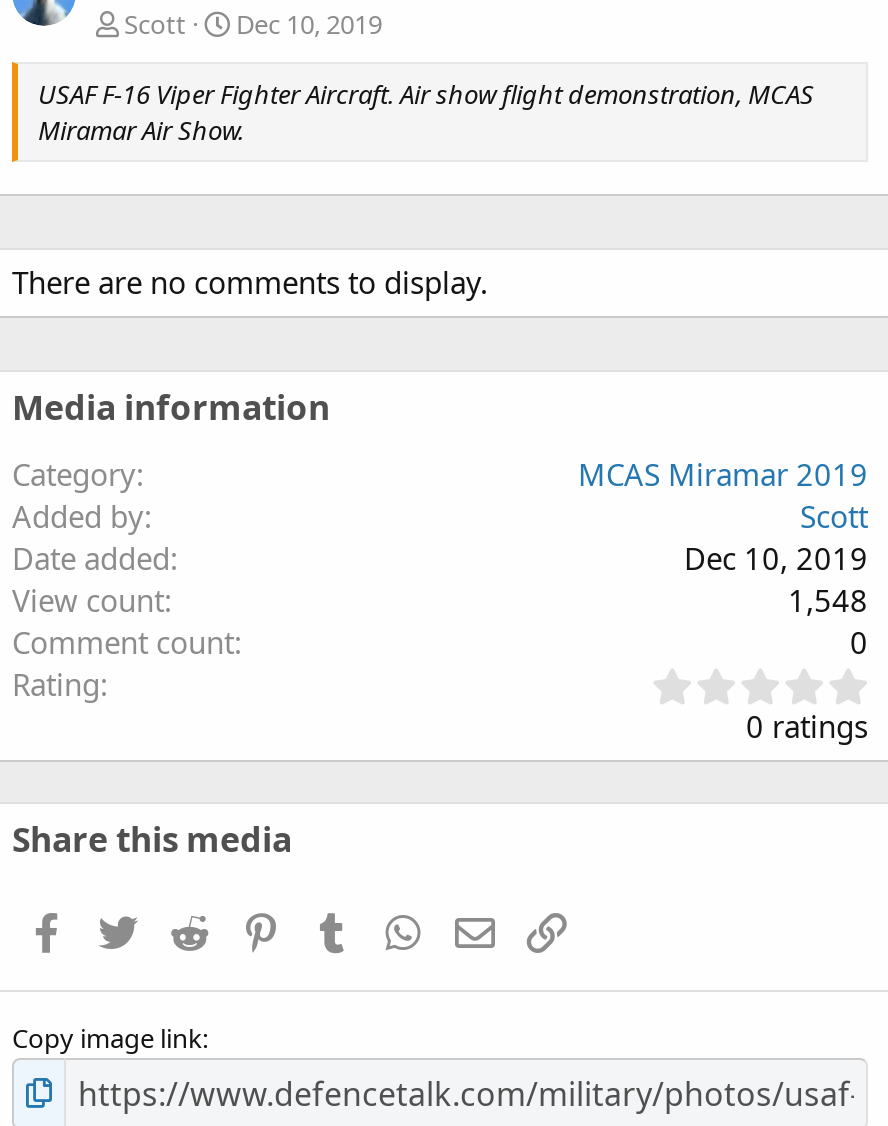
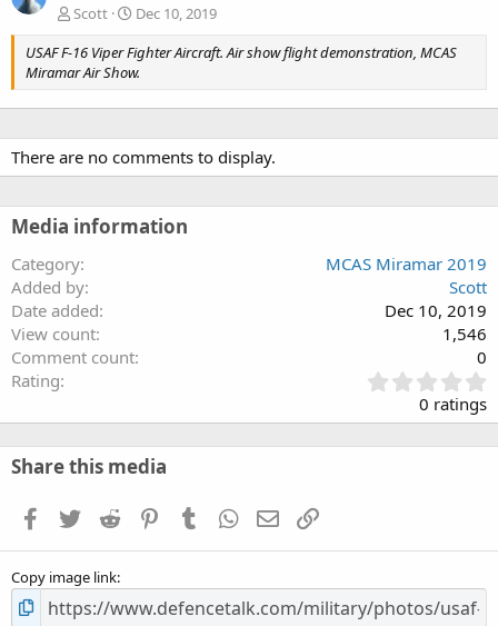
- 1,548
+ 1,546
